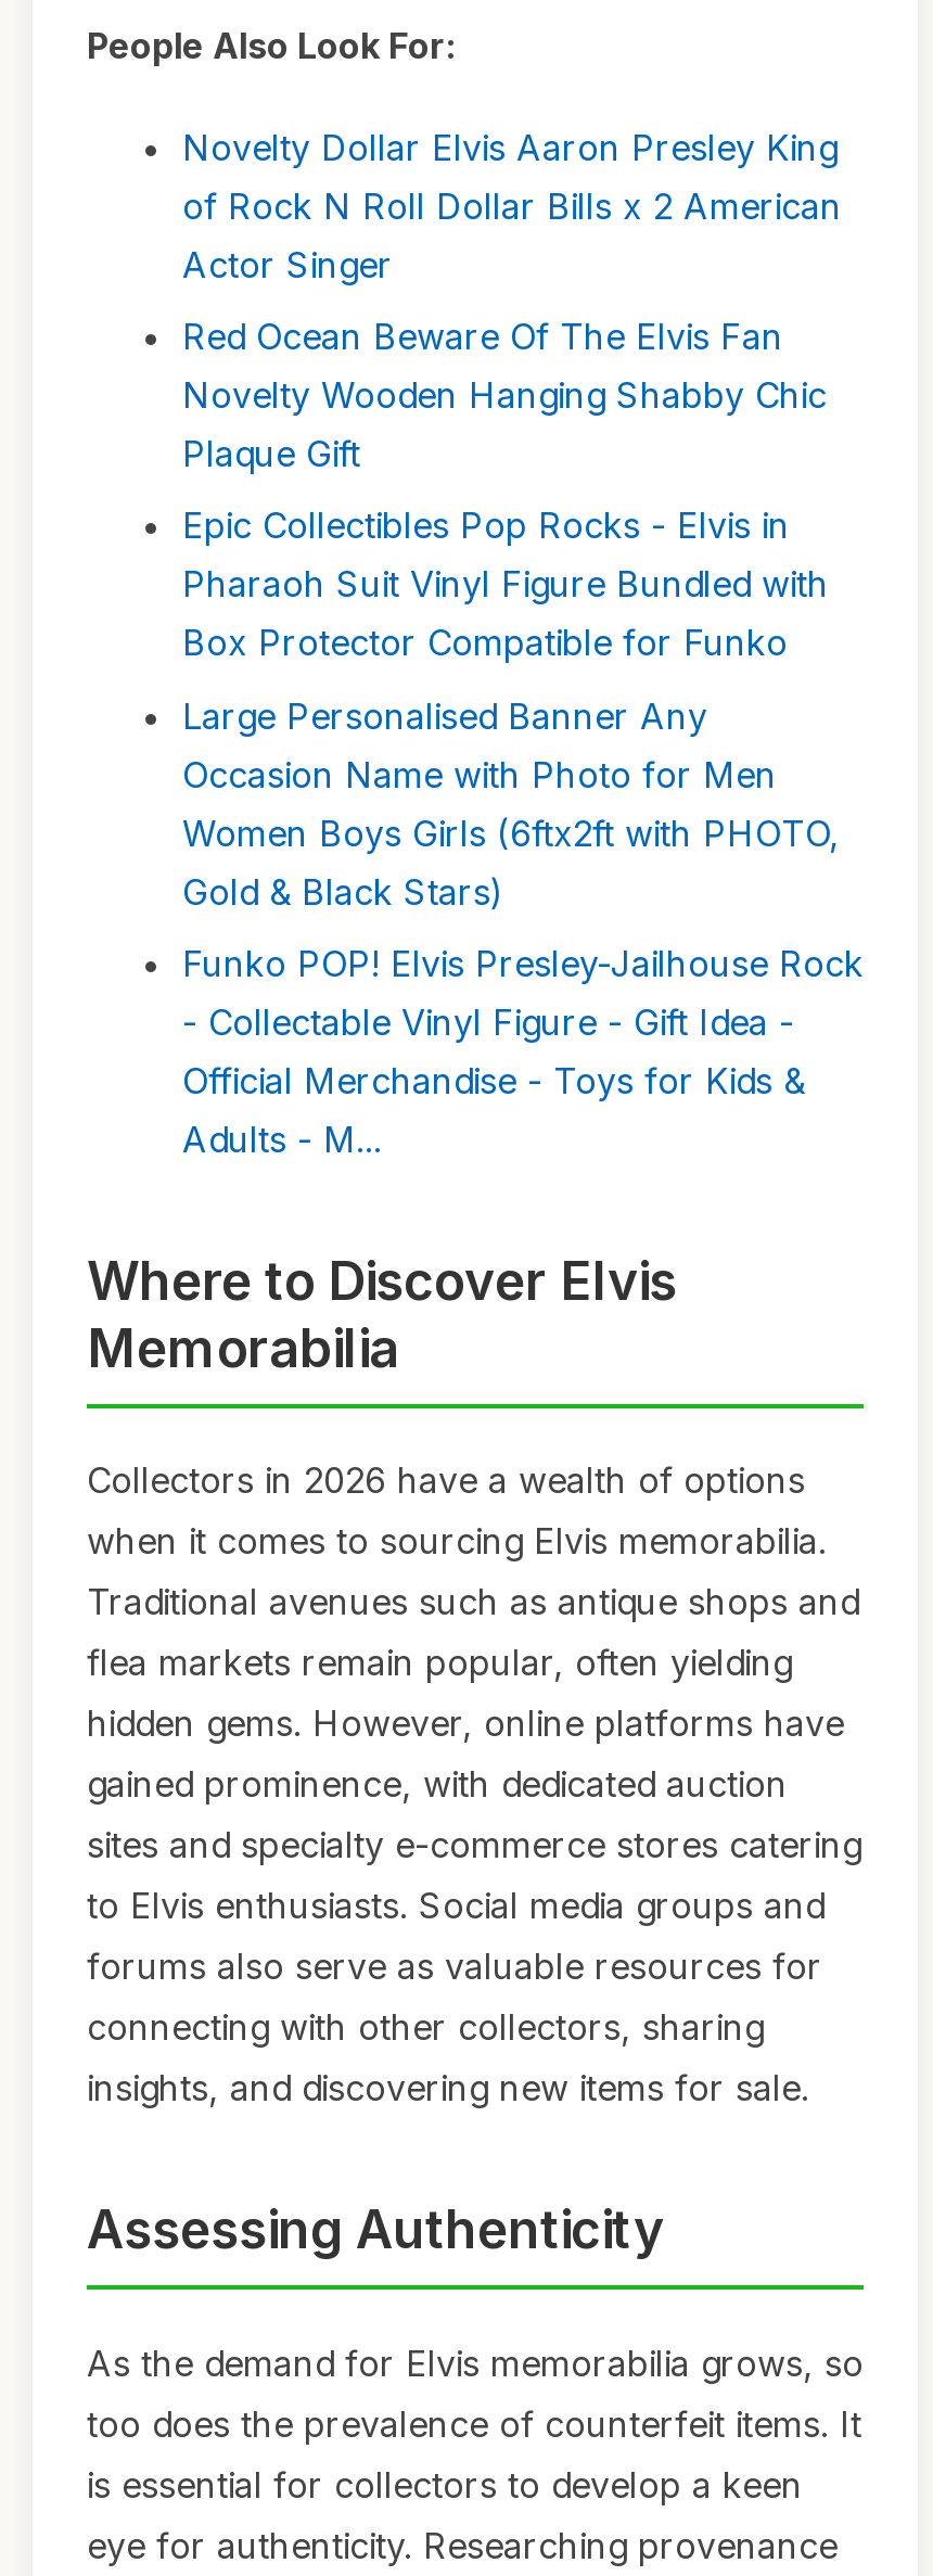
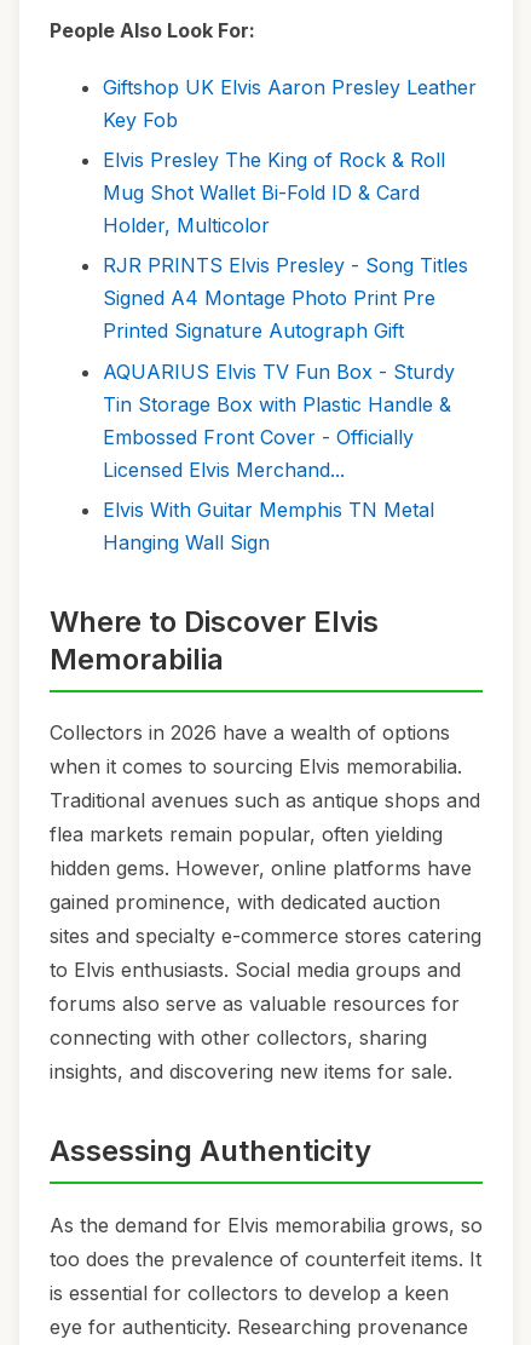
- Novelty Dollar Elvis Aaron Presley King
- of Rock N Roll Dollar Bills x 2 American
- Actor Singer
+ Giftshop UK Elvis Aaron Presley Leather
+ Key Fob

- Red Ocean Beware Of The Elvis Fan
- Novelty Wooden Hanging Shabby Chic
- Plaque Gift
+ Elvis Presley The King of Rock & Roll
+ Mug Shot Wallet Bi-Fold ID & Card
+ Holder, Multicolor

- Epic Collectibles Pop Rocks - Elvis in
- Pharaoh Suit Vinyl Figure Bundled with
- Box Protector Compatible for Funko
+ RJR PRINTS Elvis Presley - Song Titles
+ Signed A4 Montage Photo Print Pre
+ Printed Signature Autograph Gift

- Large Personalised Banner Any
- Occasion Name with Photo for Men
- Women Boys Girls (6ftx2ft with PHOTO,
- Gold & Black Stars)
+ AQUARIUS Elvis TV Fun Box - Sturdy
+ Tin Storage Box with Plastic Handle &
+ Embossed Front Cover - Officially
+ Licensed Elvis Merchand...

- Funko POP! Elvis Presley-Jailhouse Rock
- - Collectable Vinyl Figure - Gift Idea -
- Official Merchandise - Toys for Kids &
- Adults - M...
+ Elvis With Guitar Memphis TN Metal
+ Hanging Wall Sign
